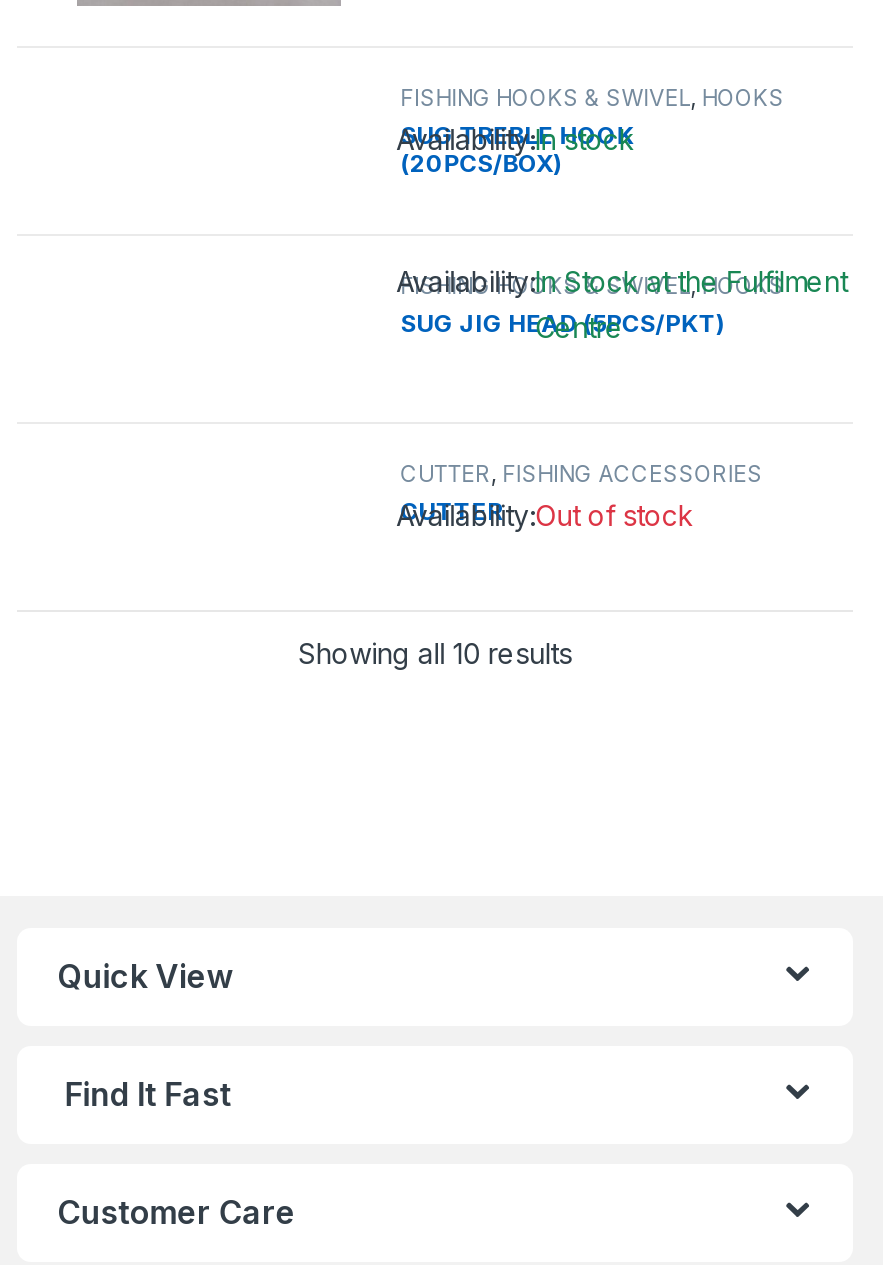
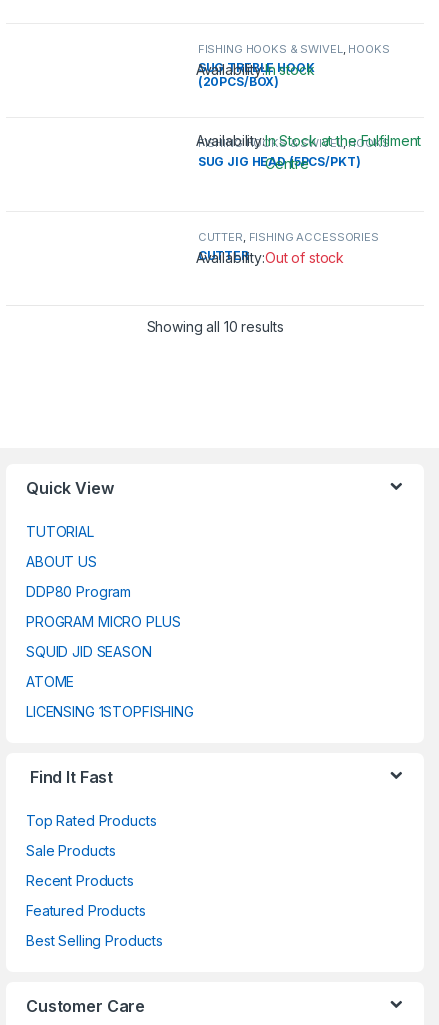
+ TUTORIAL
+ ABOUT US
+ DDP80 Program
+ PROGRAM MICRO PLUS
+ SQUID JID SEASON
+ ATOME
+ LICENSING 1STOPFISHING

+ Top Rated Products
+ Sale Products
+ Recent Products
+ Featured Products
+ Best Selling Products
